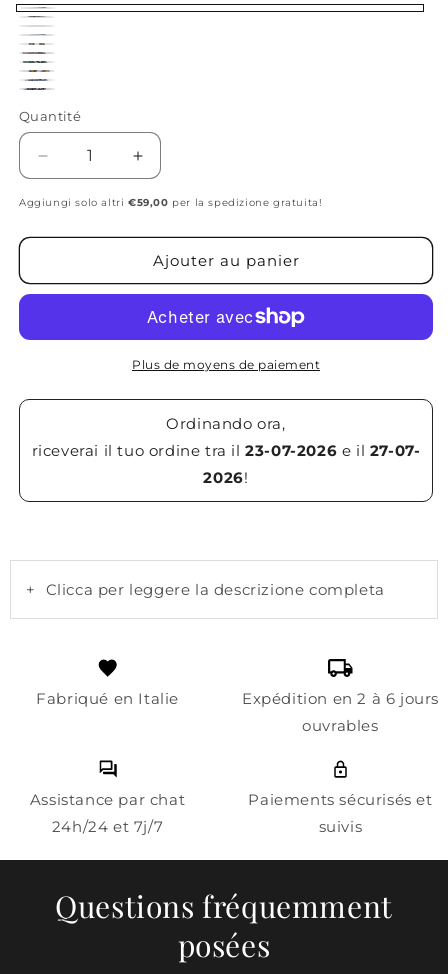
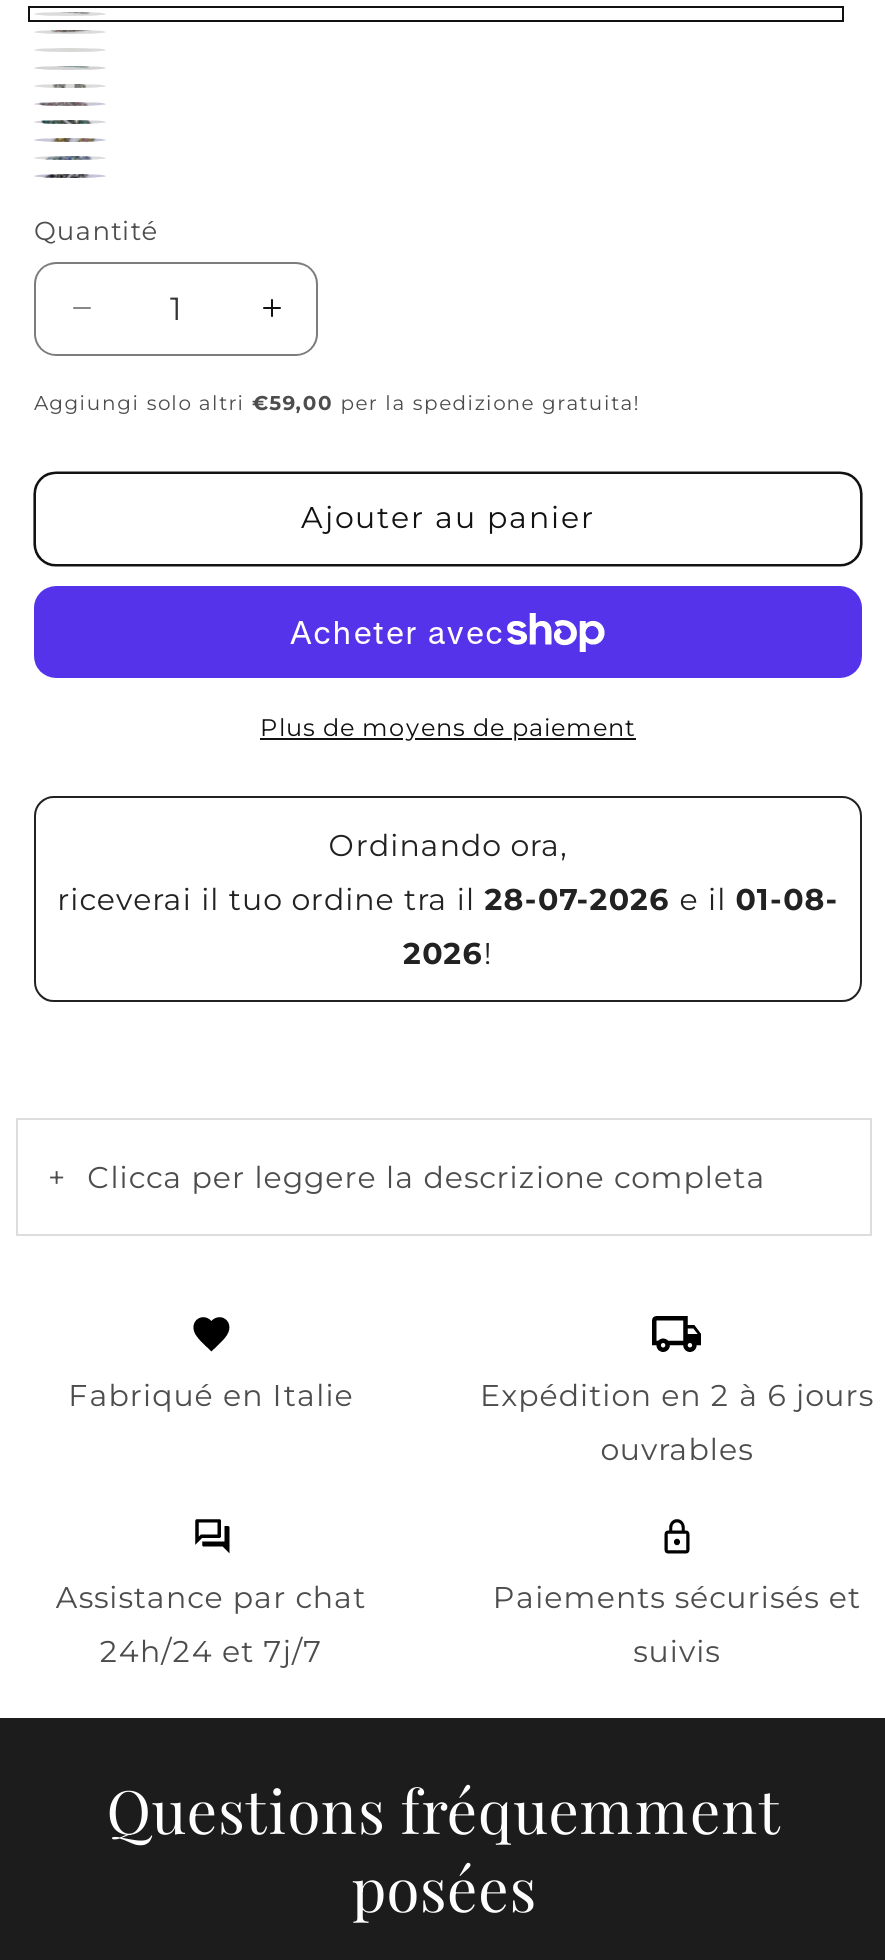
- riceverai il tuo ordine tra il 23-07-2026 e il 27-07-
+ riceverai il tuo ordine tra il 28-07-2026 e il 01-08-
